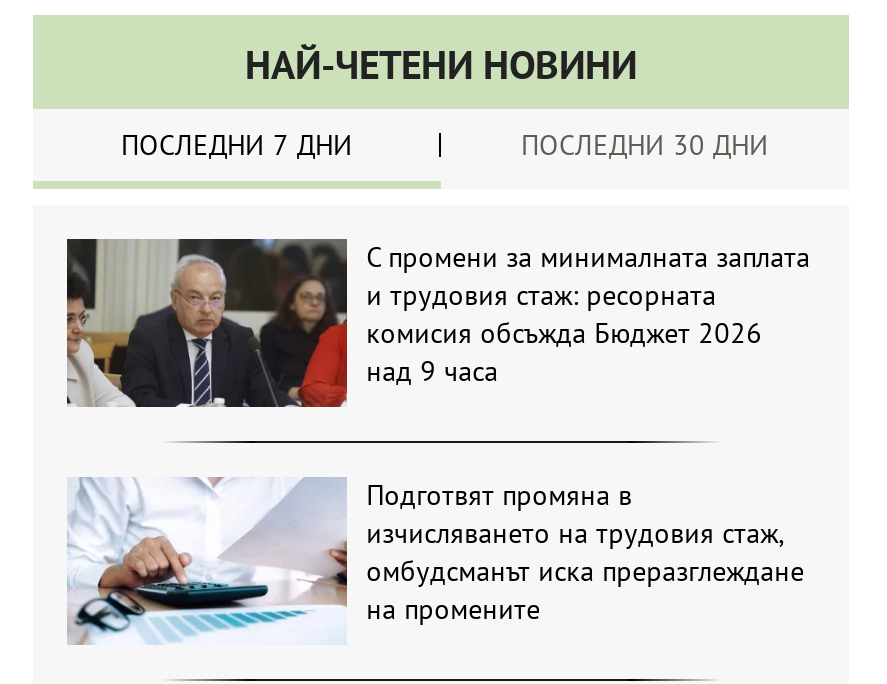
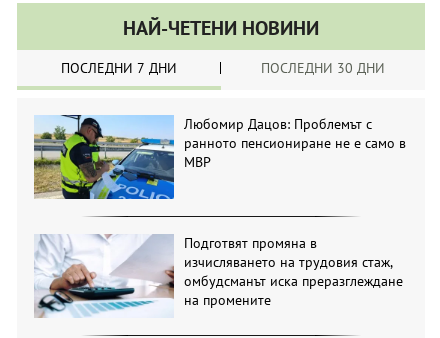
- [image]
- С промени за минималната заплата
- и трудовия стаж: ресорната
- комисия обсъжда Бюджет 2026
- над 9 часа
+ [image]
+ Любомир Дацов: Проблемът с
+ ранното пенсиониране не е само в
+ МВР
